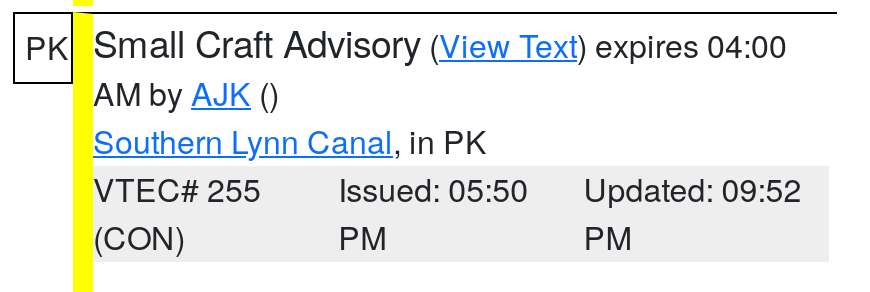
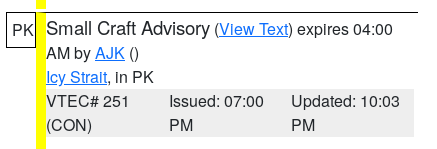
- Southern Lynn Canal, in PK
- VTEC# 255
+ Icy Strait, in PK
+ VTEC# 251

- Issued: 05:50
+ Issued: 07:00

- Updated: 09:52
+ Updated: 10:03
